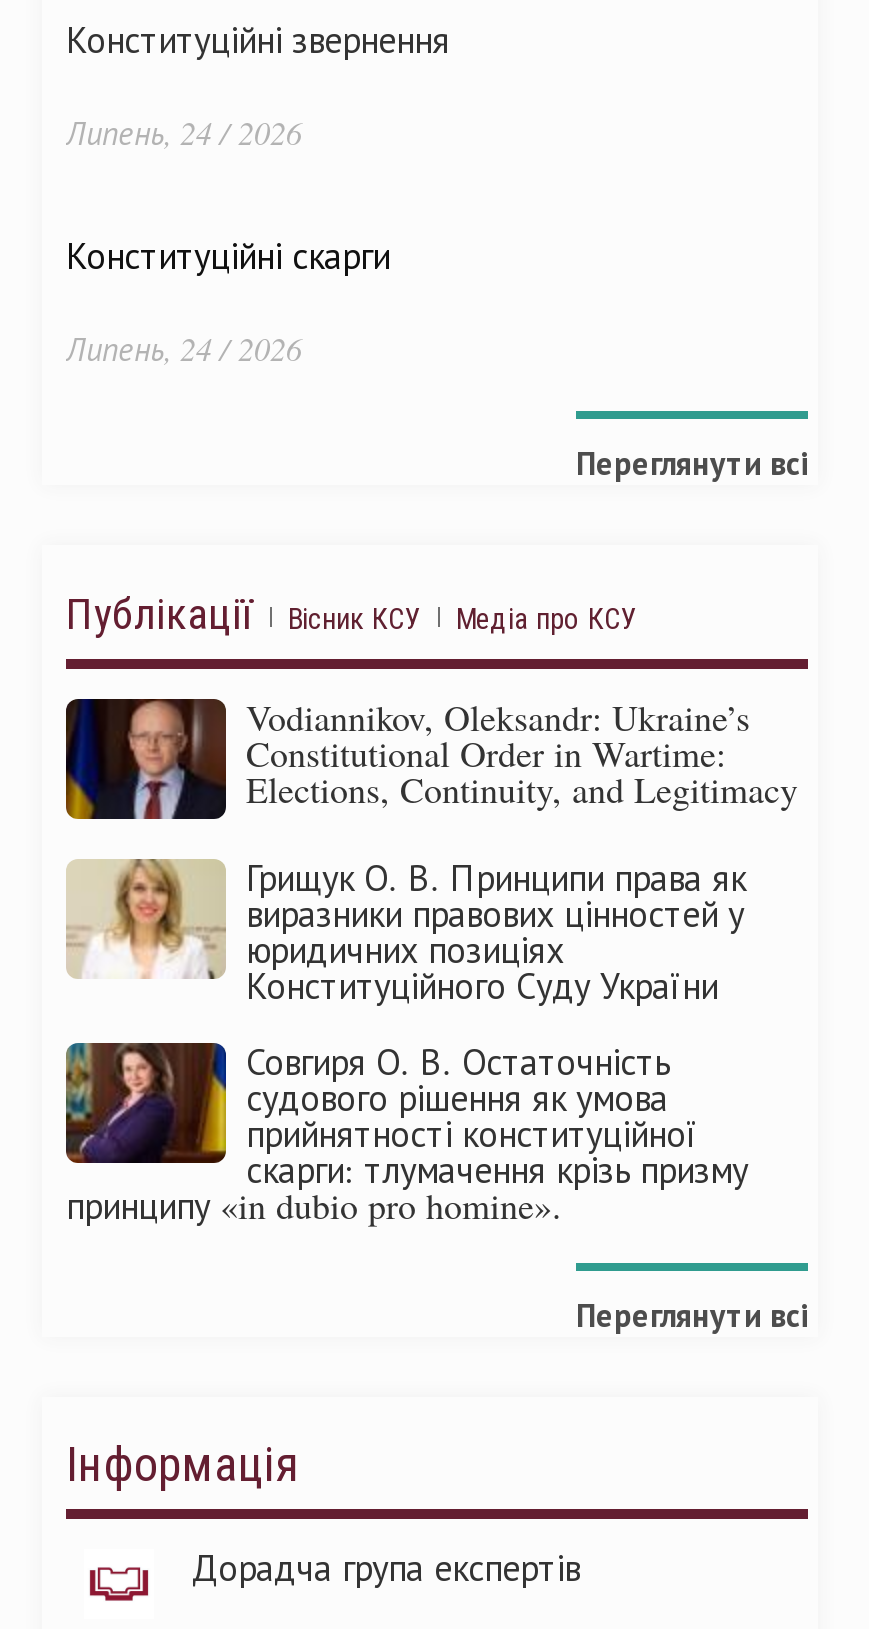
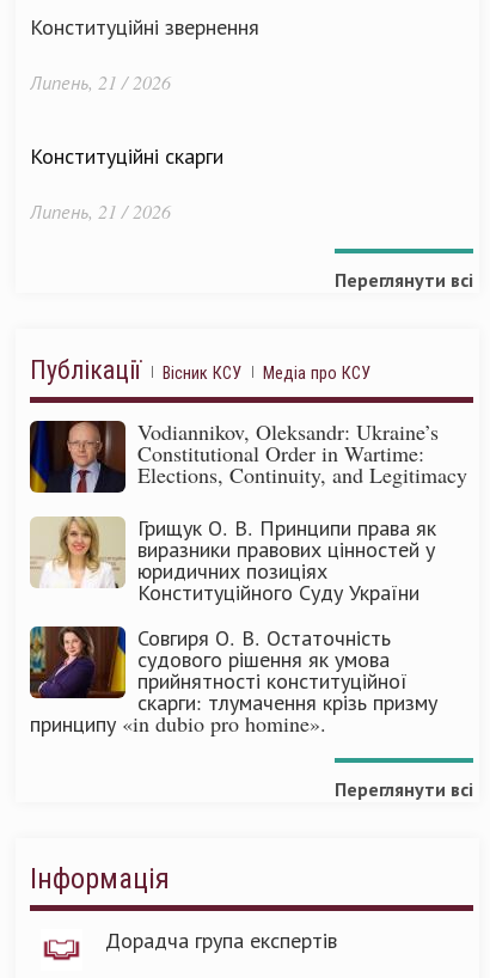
- Липень, 24 / 2026
+ Липень, 21 / 2026

- Липень, 24 / 2026
+ Липень, 21 / 2026
